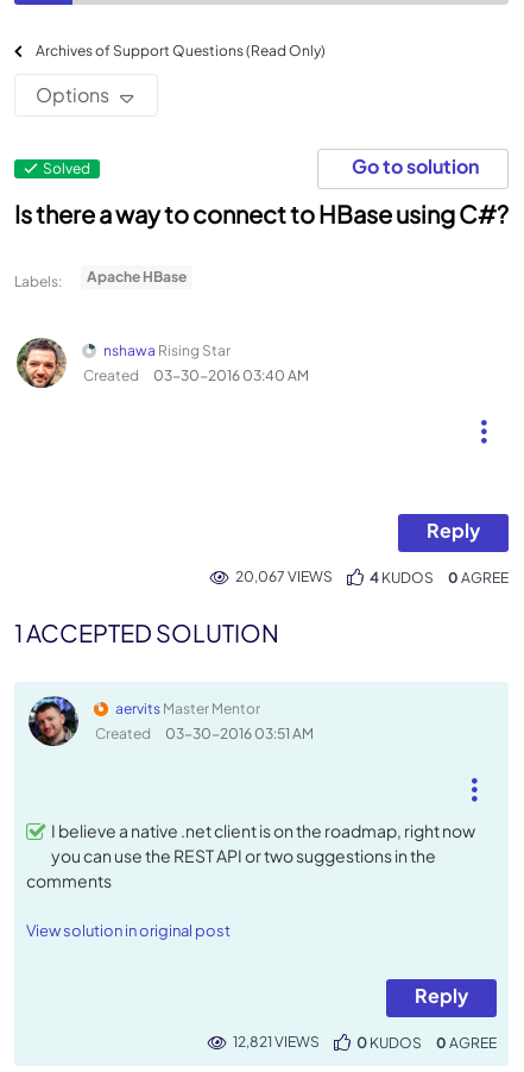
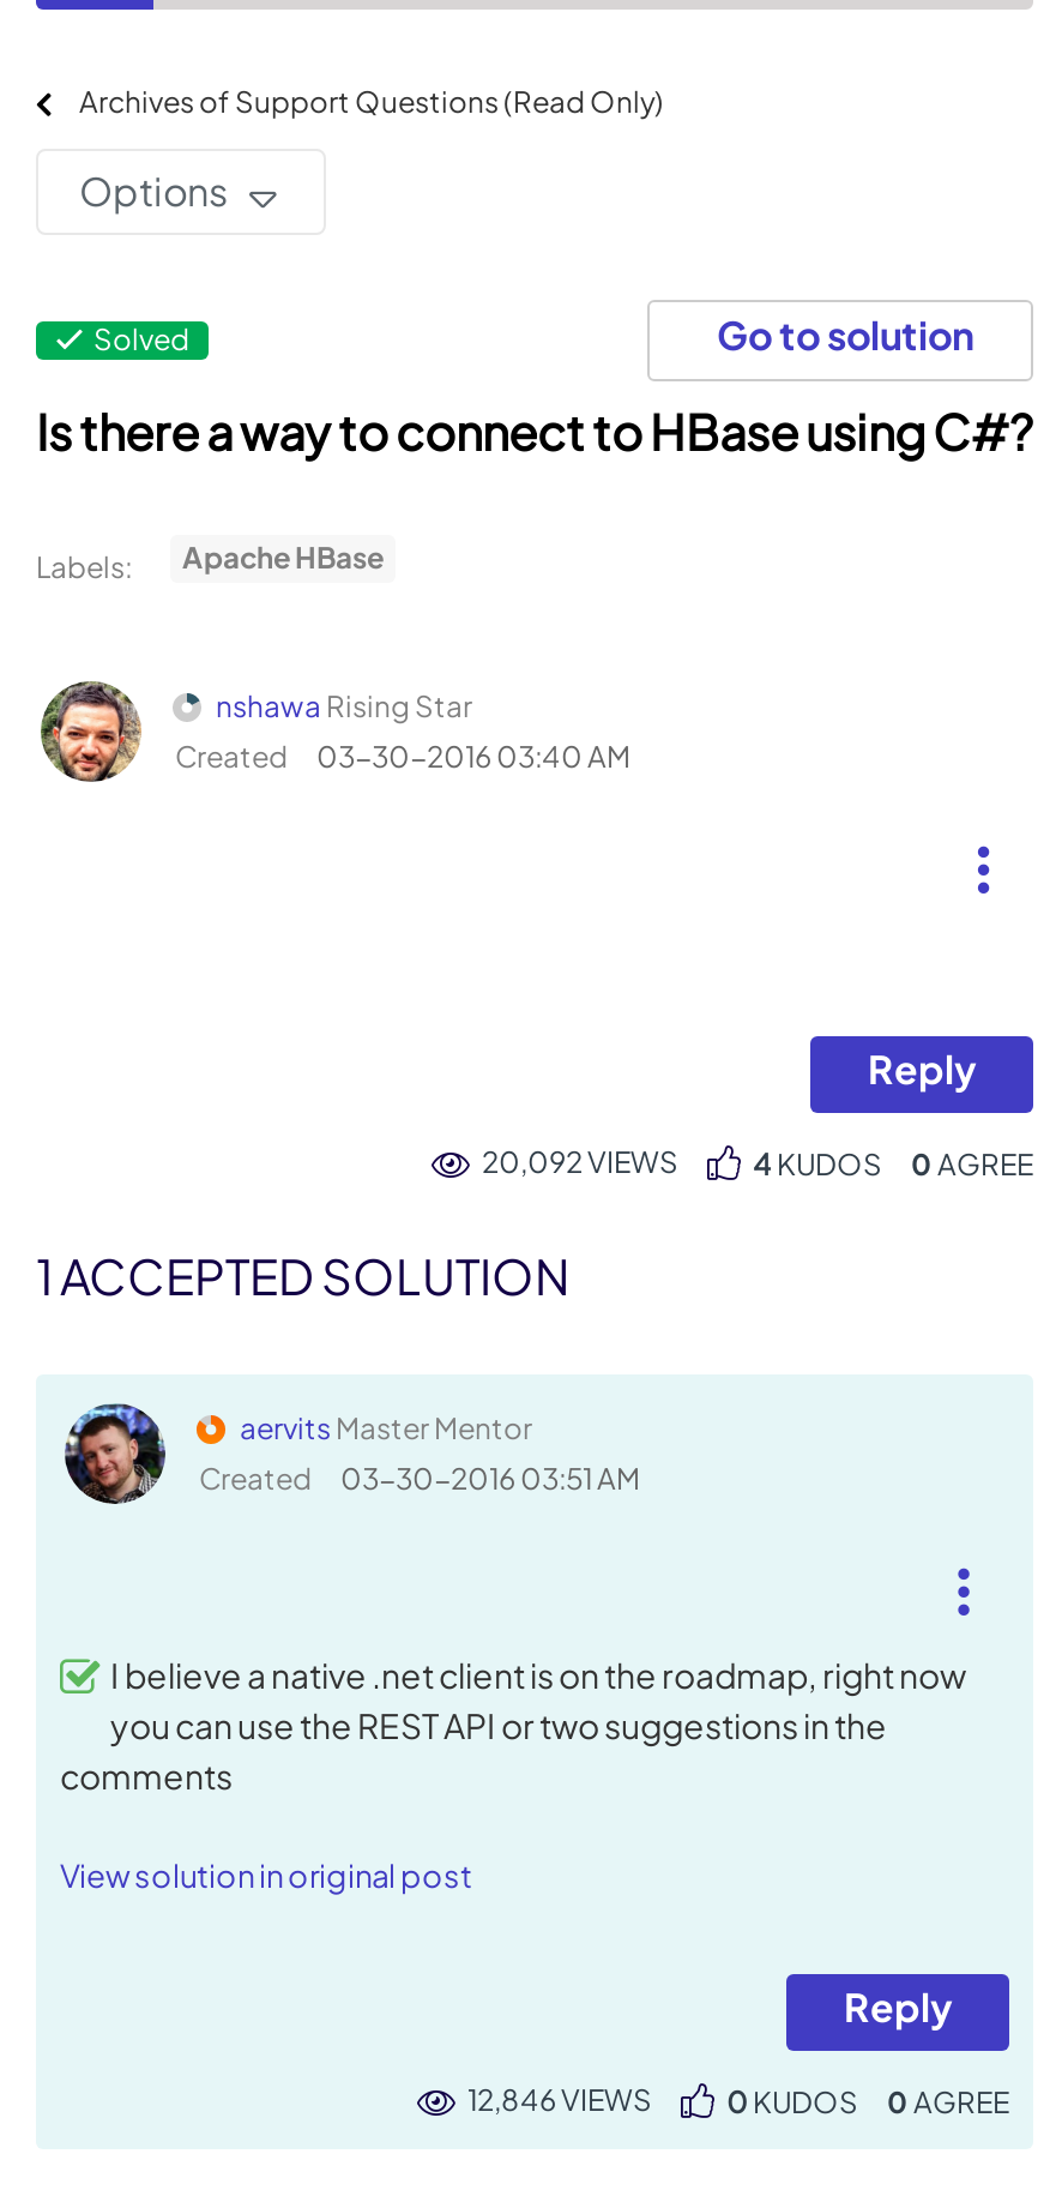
- 20,067 VIEWS
+ 20,092 VIEWS

- 12,821 VIEWS
+ 12,846 VIEWS
